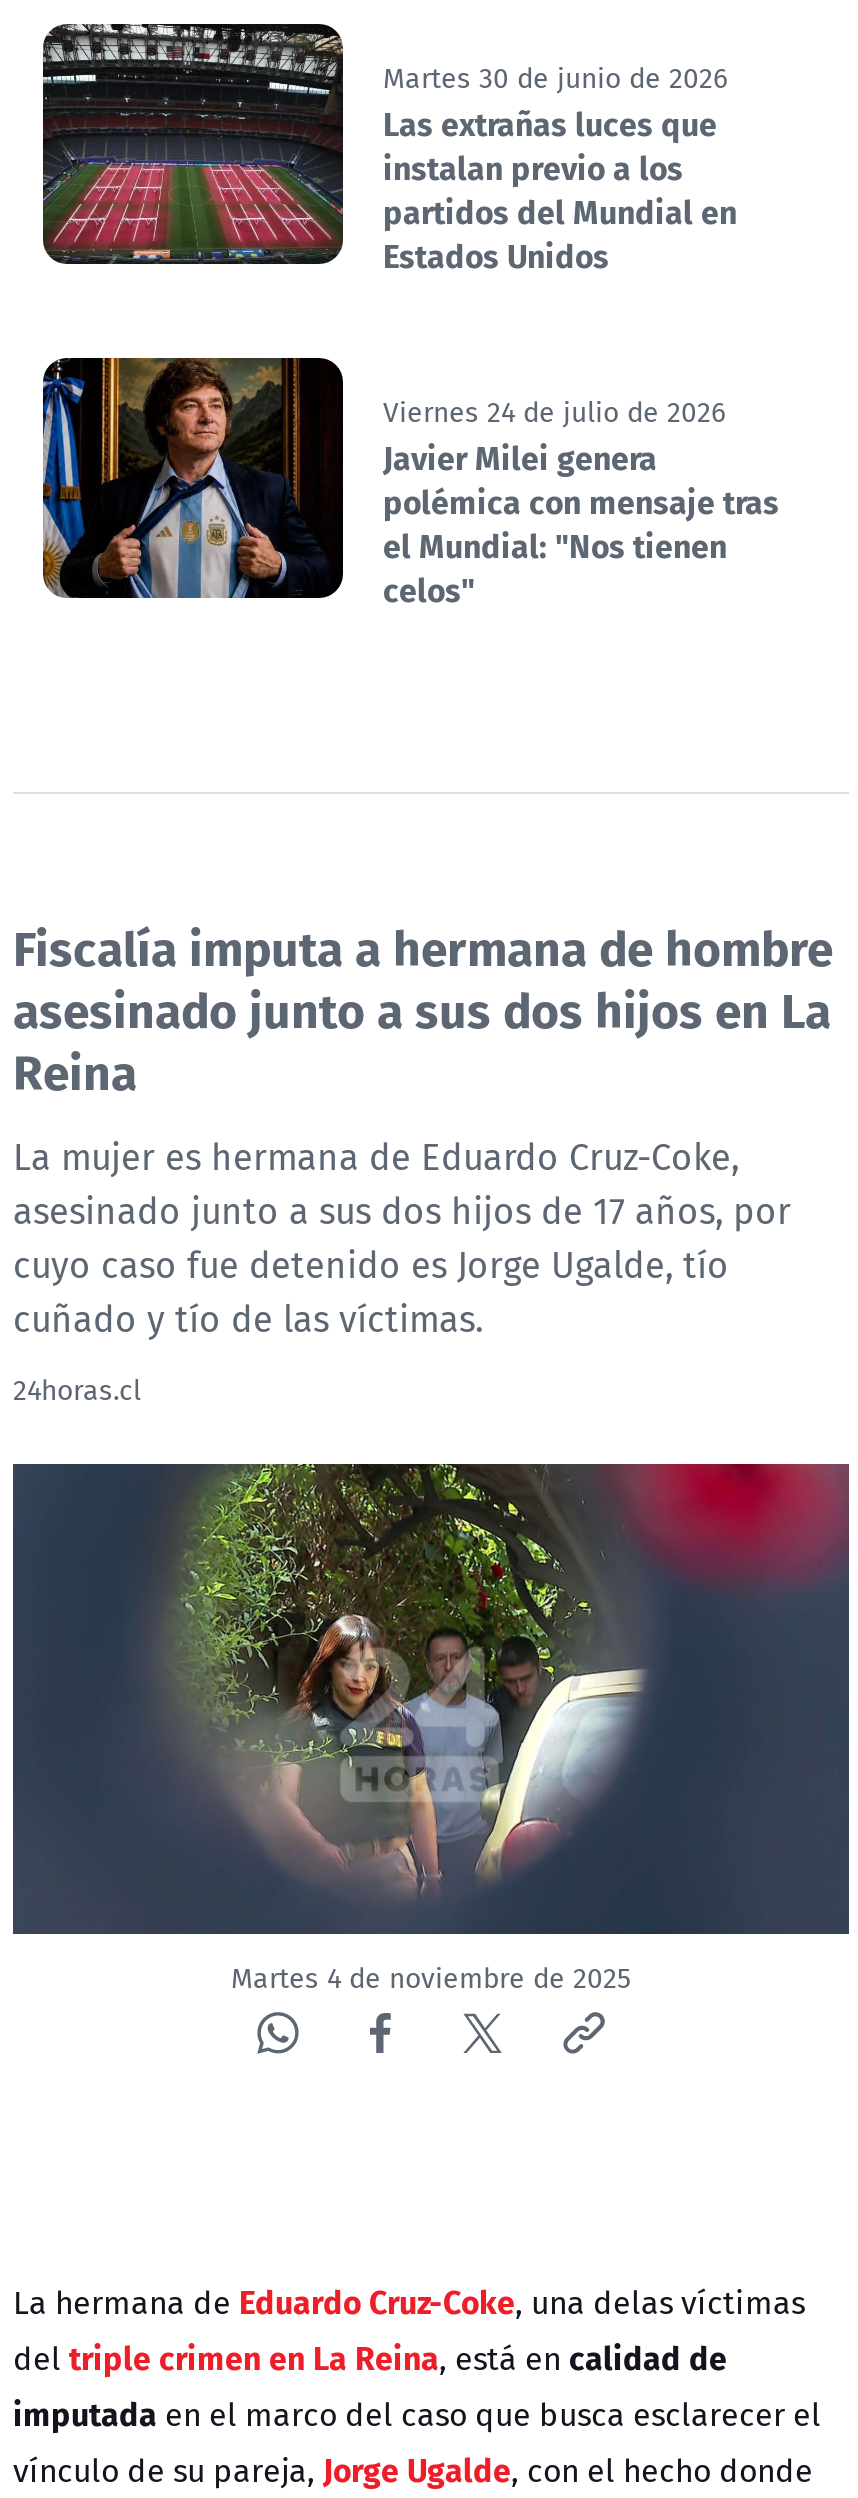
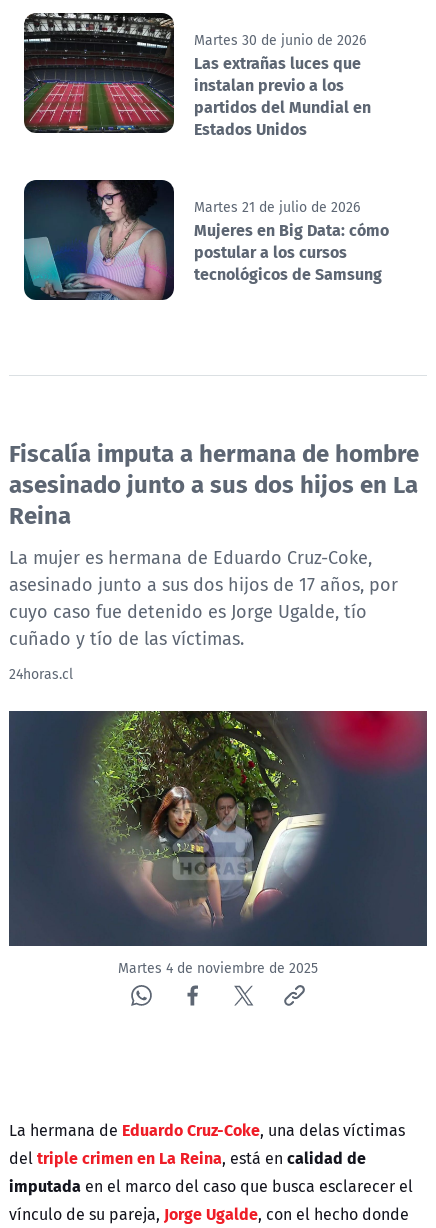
- [image]
- Viernes 24 de julio de 2026
- Javier Milei genera
- polémica con mensaje tras
- el Mundial: "Nos tienen
- celos"
+ [image]
+ Martes 21 de julio de 2026
+ Mujeres en Big Data: cómo
+ postular a los cursos
+ tecnológicos de Samsung
